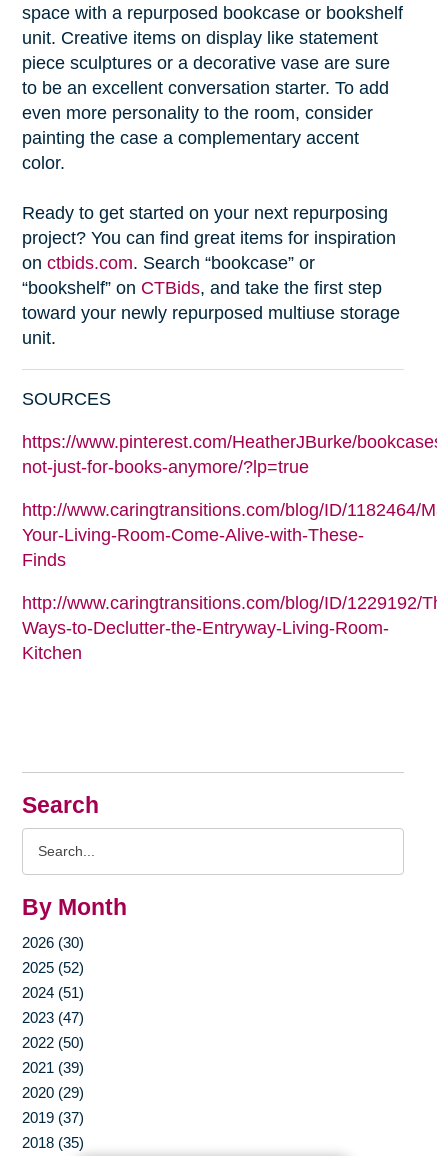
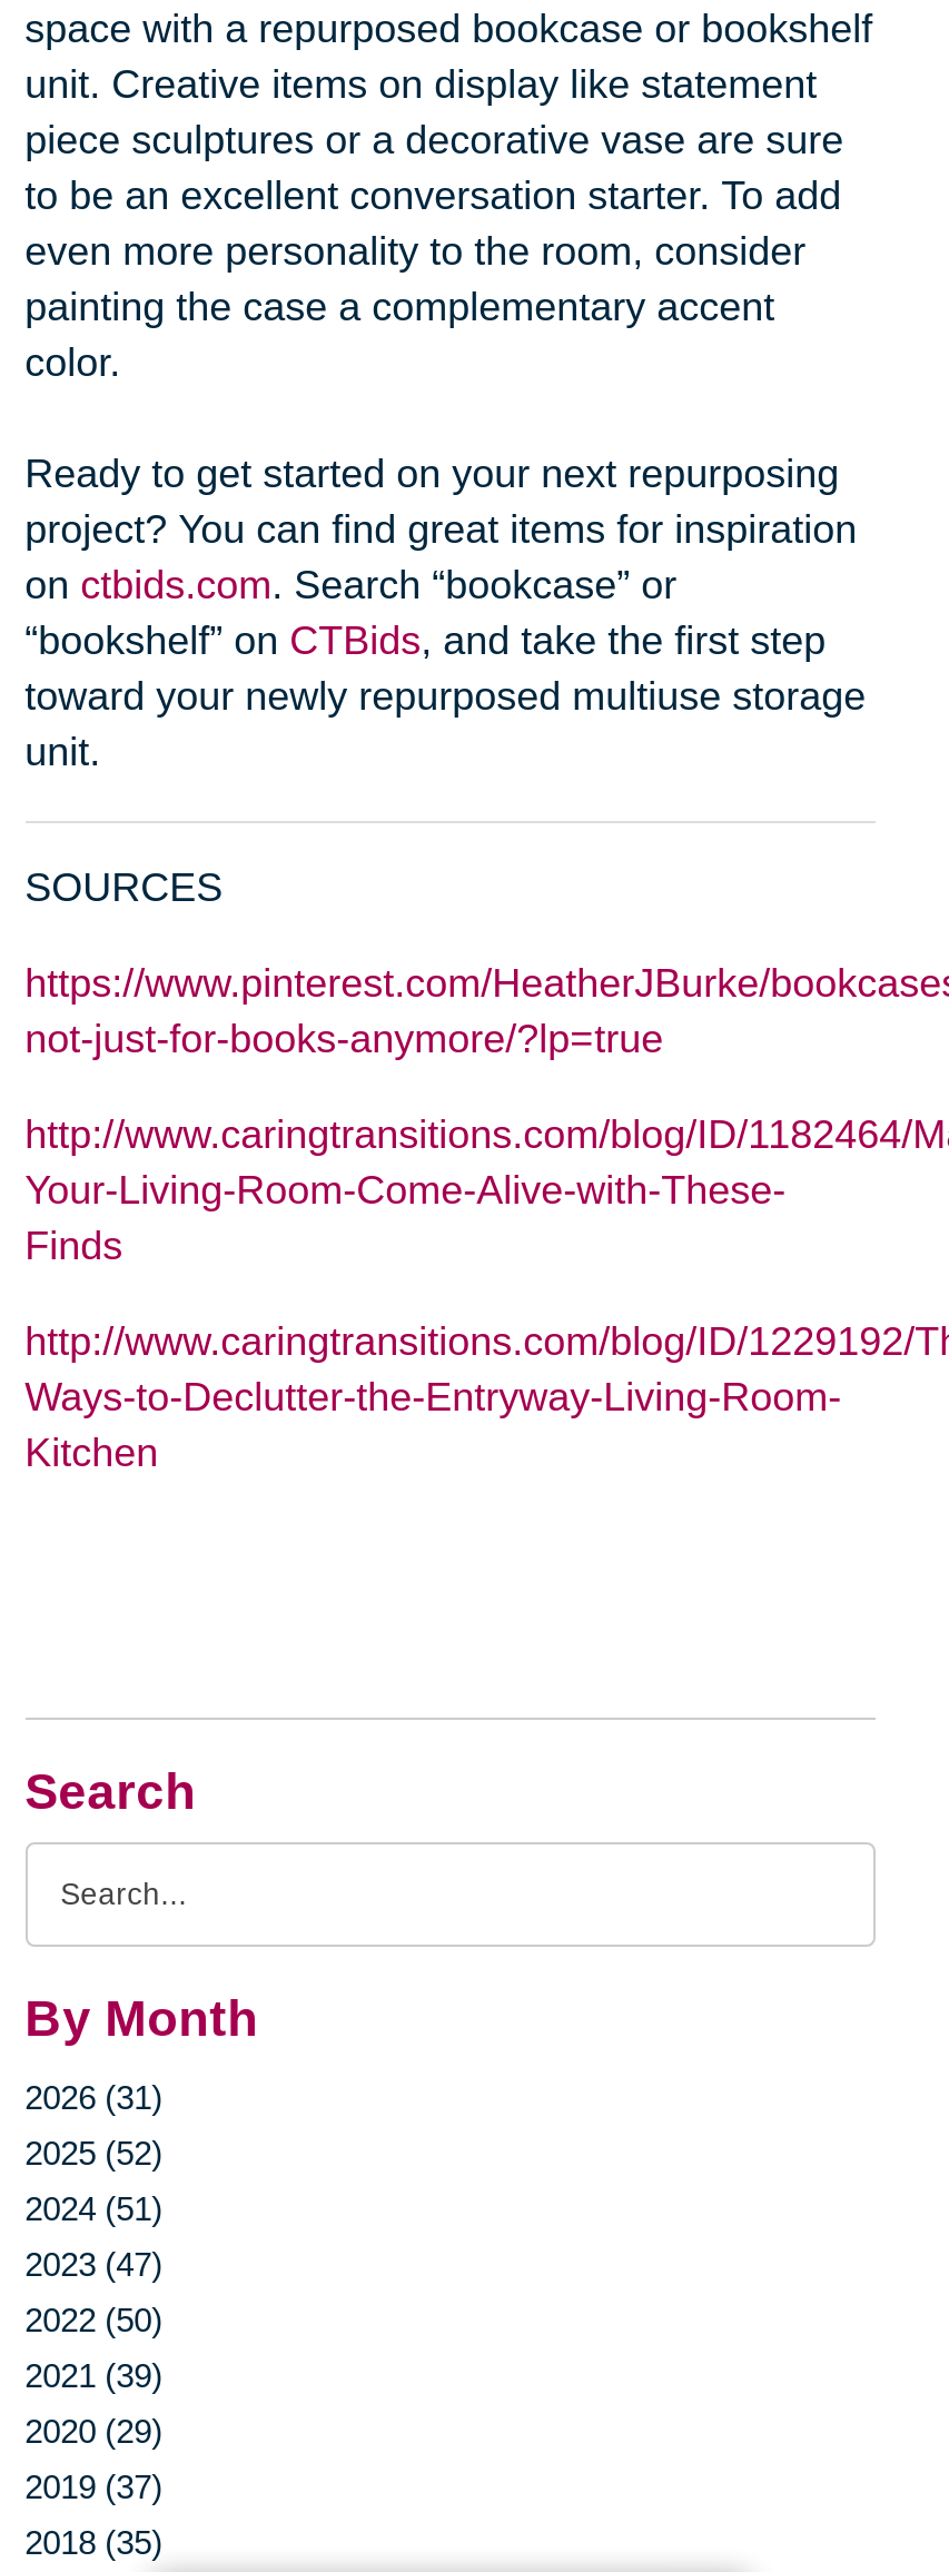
- 2026 (30)
+ 2026 (31)
